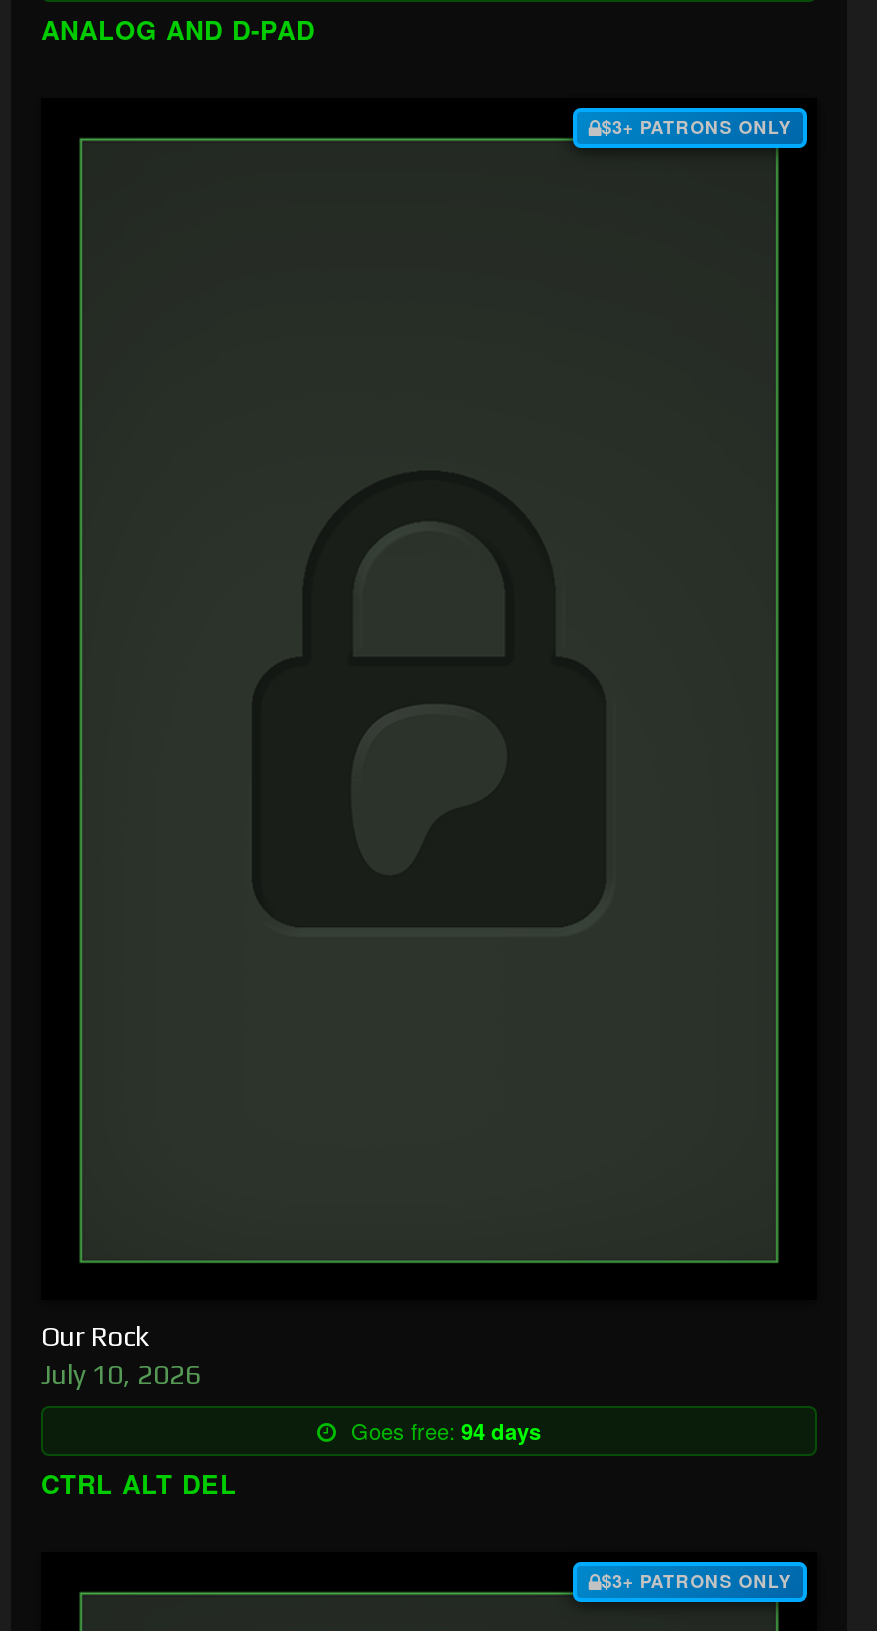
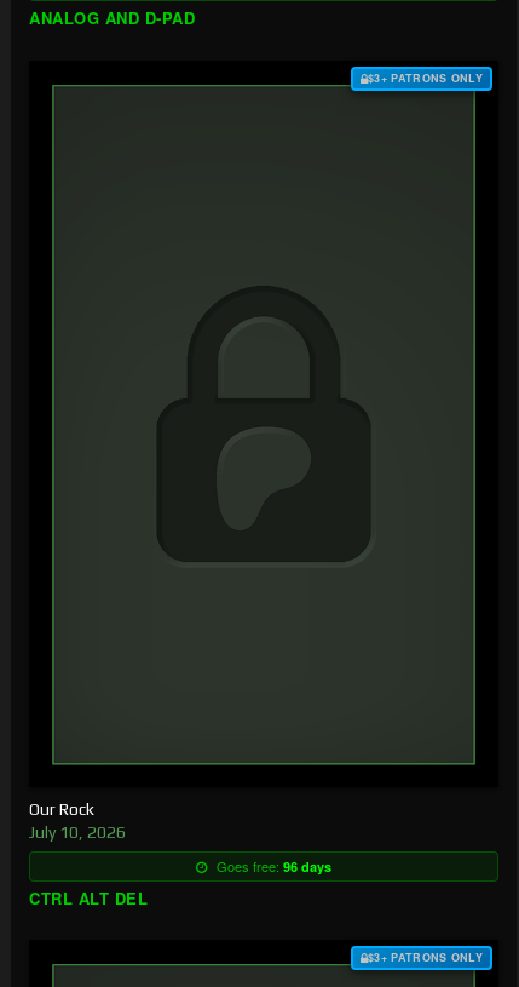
- Goes free: 94 days
+ Goes free: 96 days
